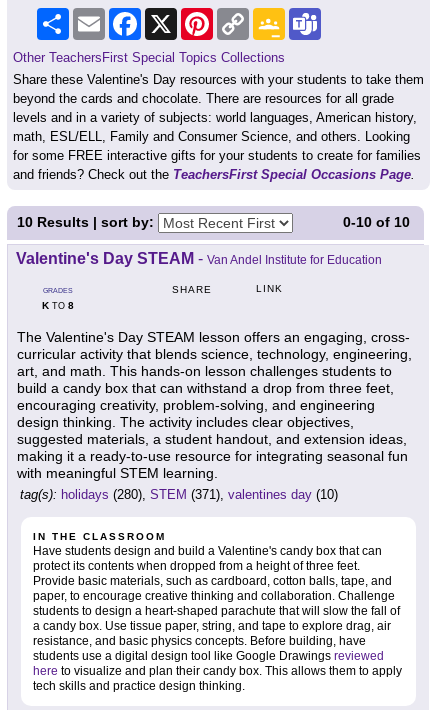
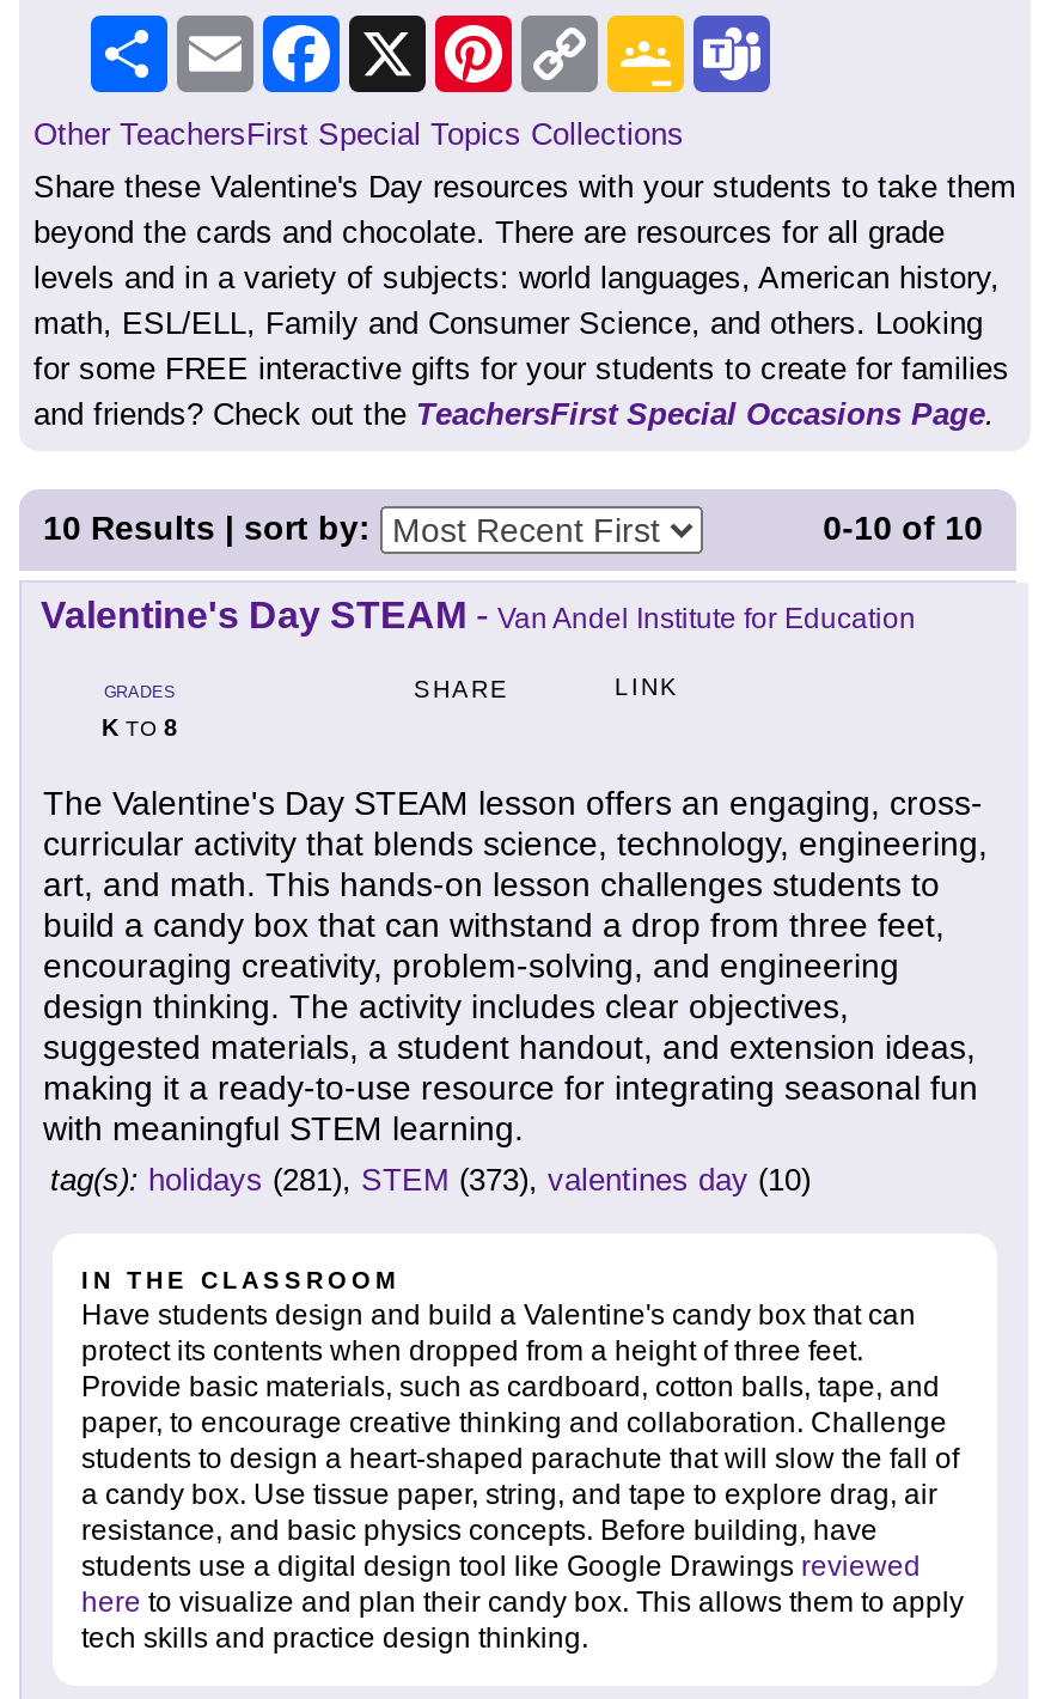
- tag(s): holidays (280), STEM (371), valentines day (10)
+ tag(s): holidays (281), STEM (373), valentines day (10)
